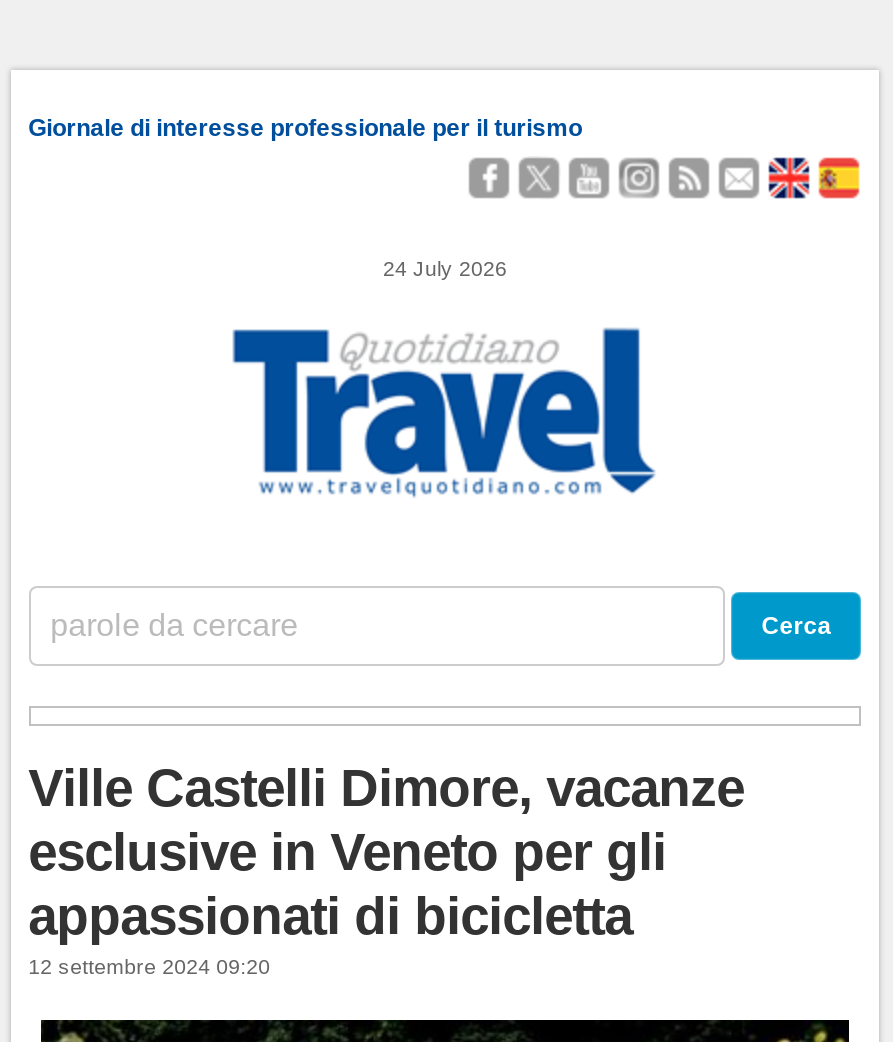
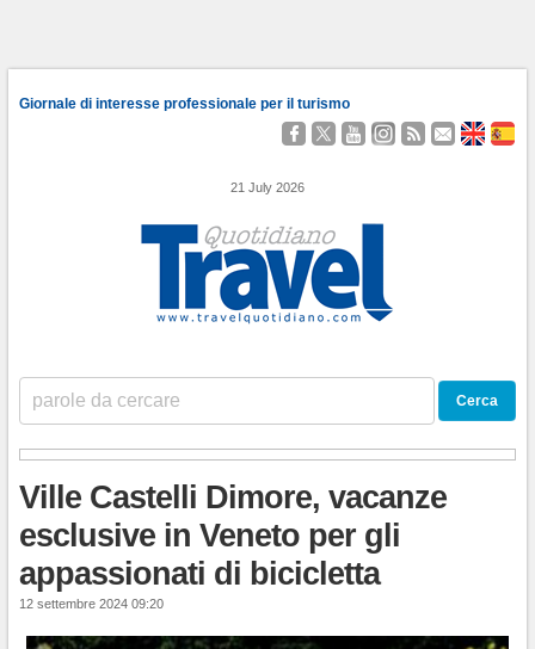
- 24 July 2026
+ 21 July 2026
